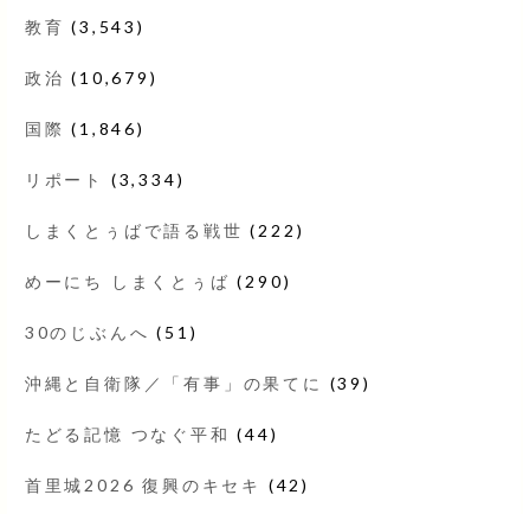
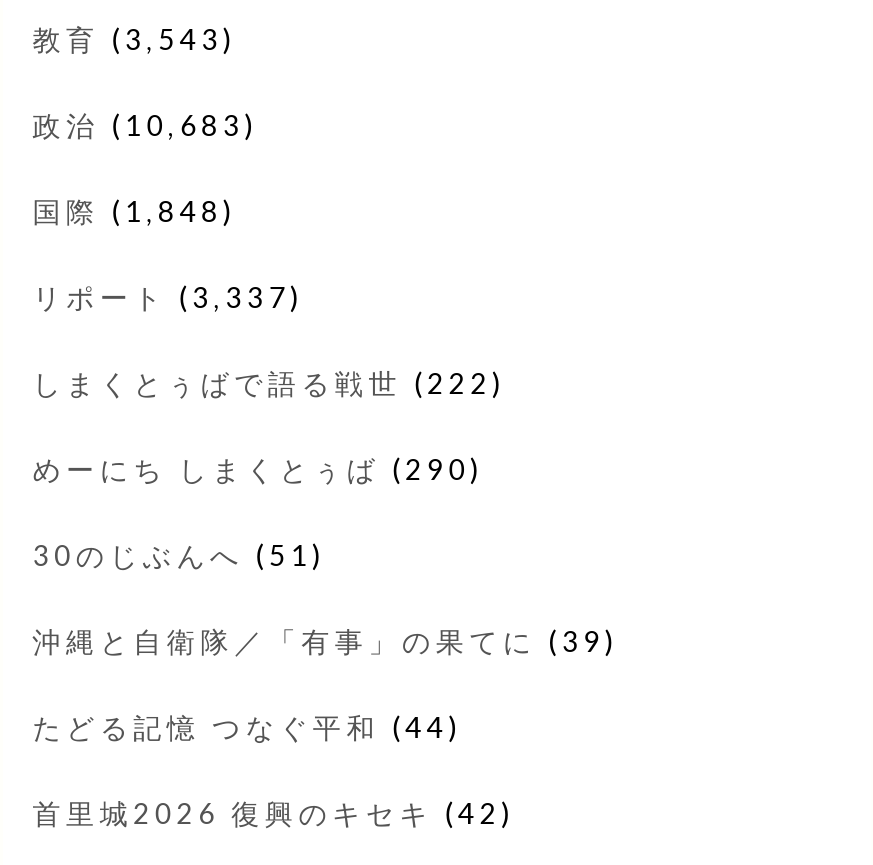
- 政治(10,679)
+ 政治(10,683)

- 国際(1,846)
+ 国際(1,848)

- リポート(3,334)
+ リポート(3,337)
